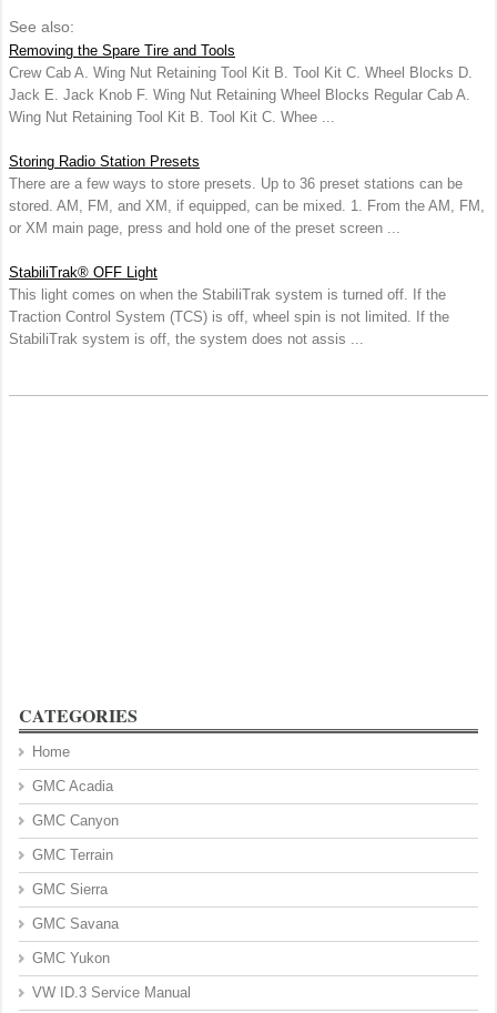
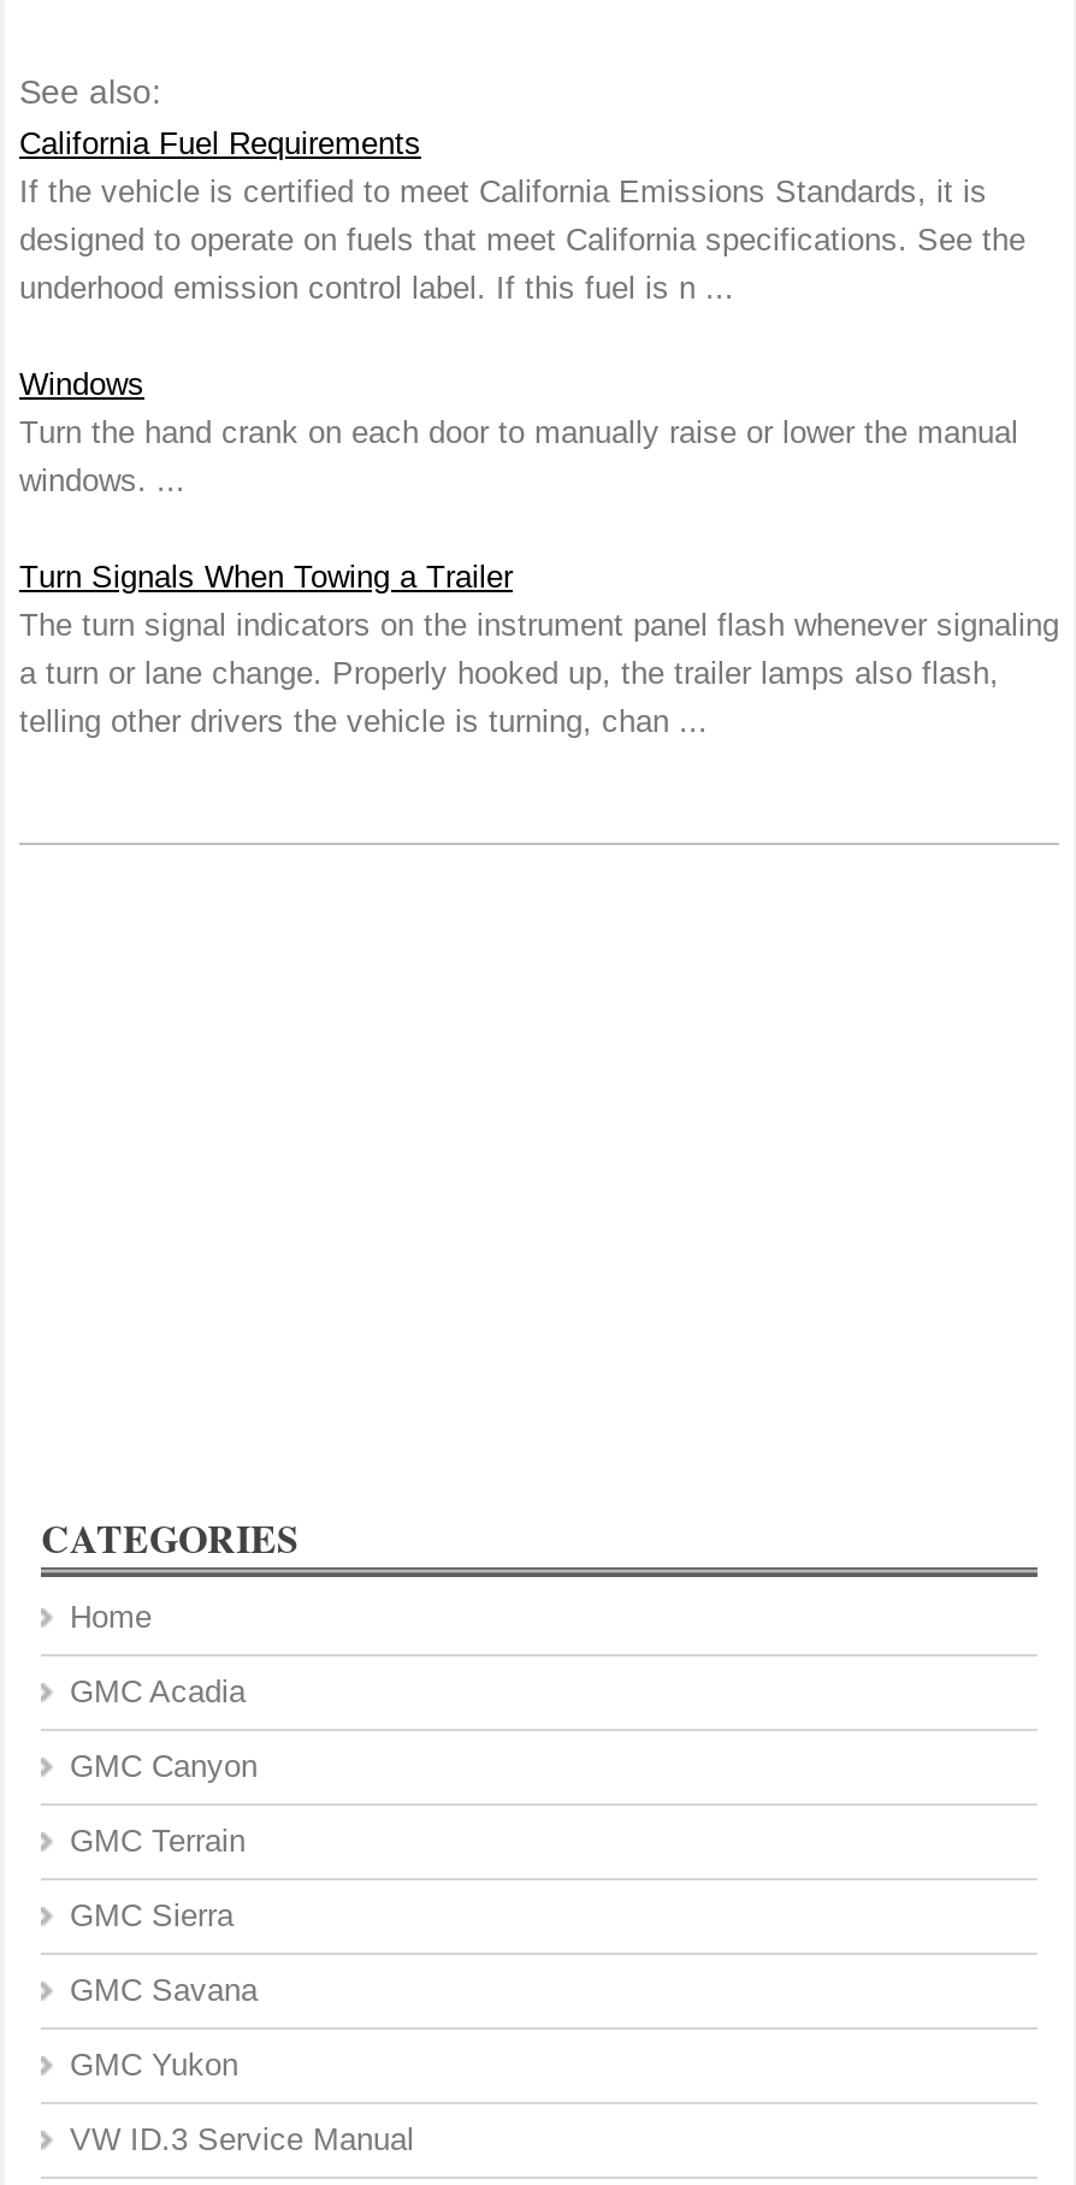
- Removing the Spare Tire and Tools
- Crew Cab A. Wing Nut Retaining Tool Kit B. Tool Kit C. Wheel Blocks D.
- Jack E. Jack Knob F. Wing Nut Retaining Wheel Blocks Regular Cab A.
- Wing Nut Retaining Tool Kit B. Tool Kit C. Whee ...
+ California Fuel Requirements
+ If the vehicle is certified to meet California Emissions Standards, it is
+ designed to operate on fuels that meet California specifications. See the
+ underhood emission control label. If this fuel is n ...

- Storing Radio Station Presets
- There are a few ways to store presets. Up to 36 preset stations can be
- stored. AM, FM, and XM, if equipped, can be mixed. 1. From the AM, FM,
- or XM main page, press and hold one of the preset screen ...
+ Windows
+ Turn the hand crank on each door to manually raise or lower the manual
+ windows. ...

- StabiliTrak® OFF Light
- This light comes on when the StabiliTrak system is turned off. If the
- Traction Control System (TCS) is off, wheel spin is not limited. If the
- StabiliTrak system is off, the system does not assis ...
+ Turn Signals When Towing a Trailer
+ The turn signal indicators on the instrument panel flash whenever signaling
+ a turn or lane change. Properly hooked up, the trailer lamps also flash,
+ telling other drivers the vehicle is turning, chan ...
